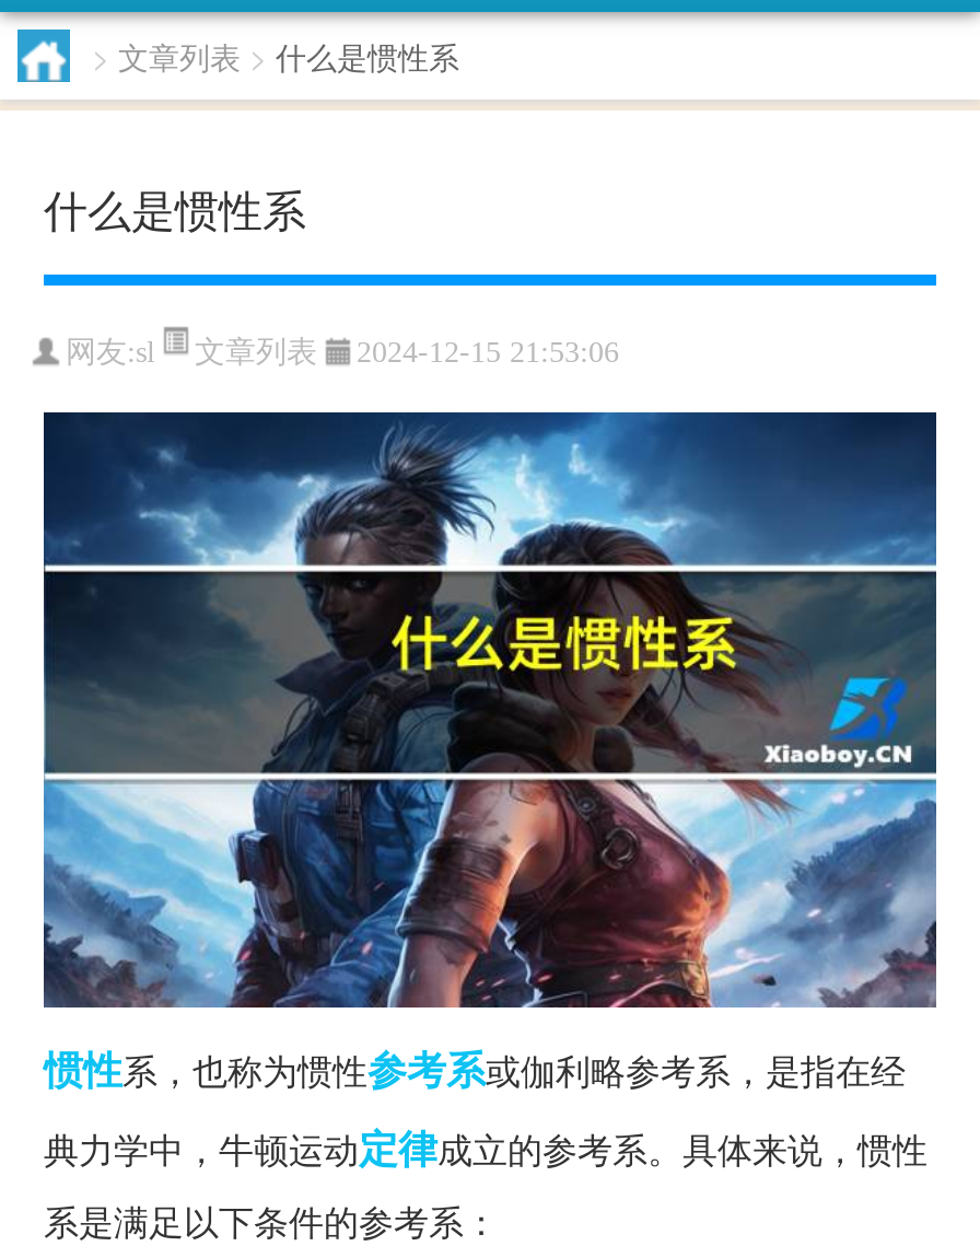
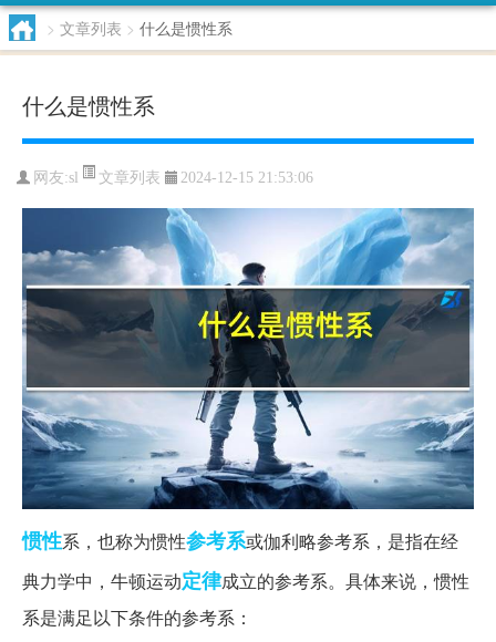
- [image]
+ [image]
